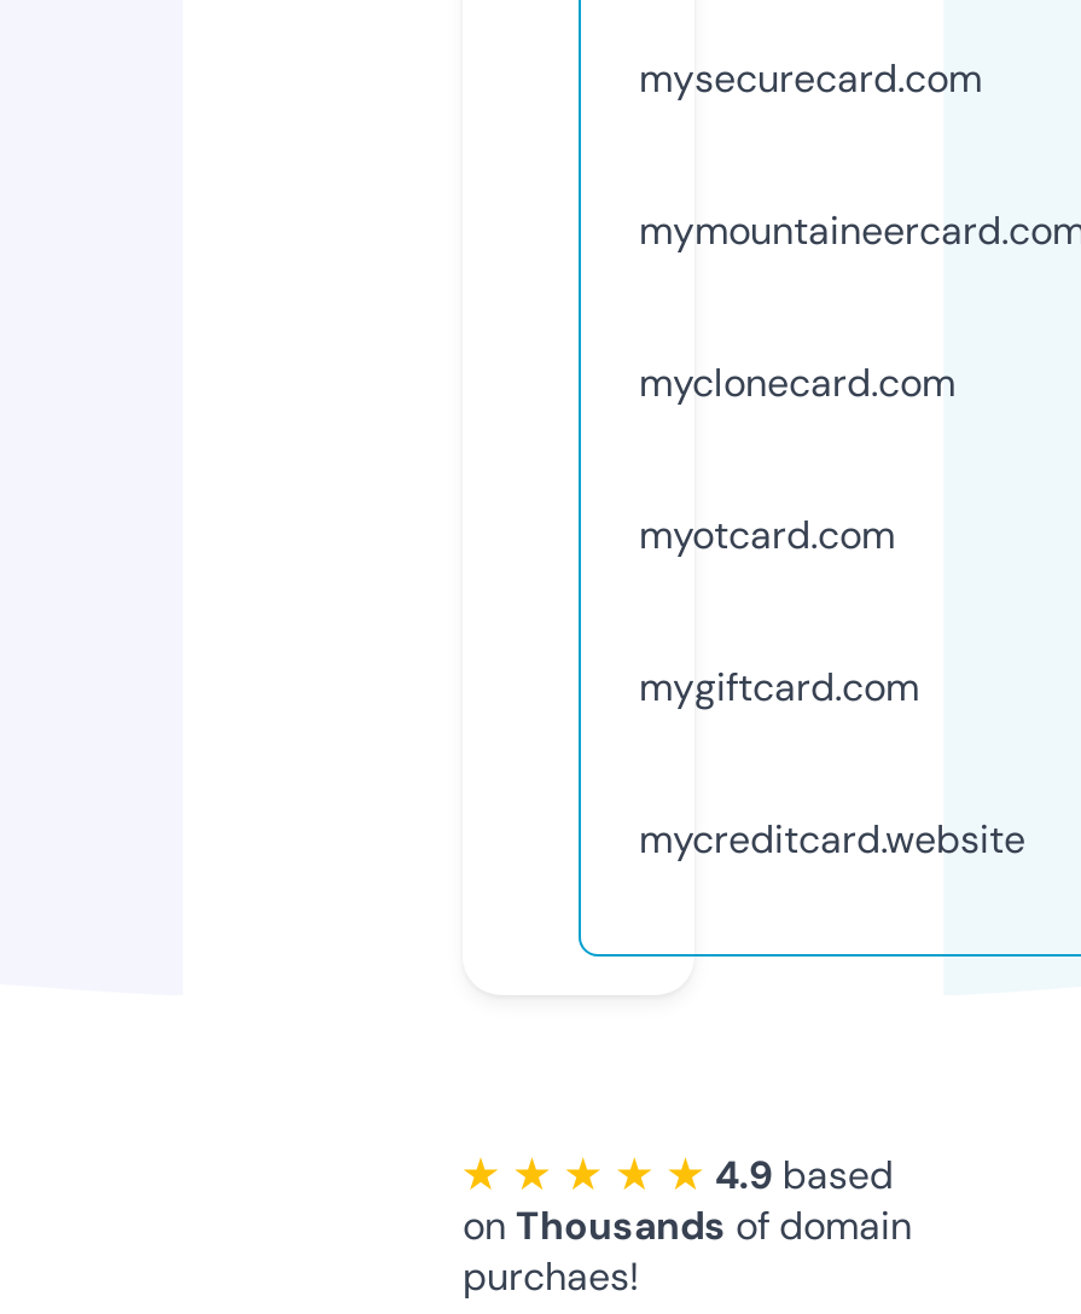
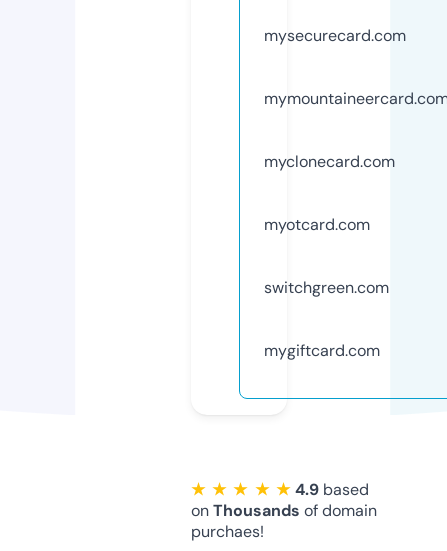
+ switchgreen.com

moved down: mygiftcard.com

- mycreditcard.website
